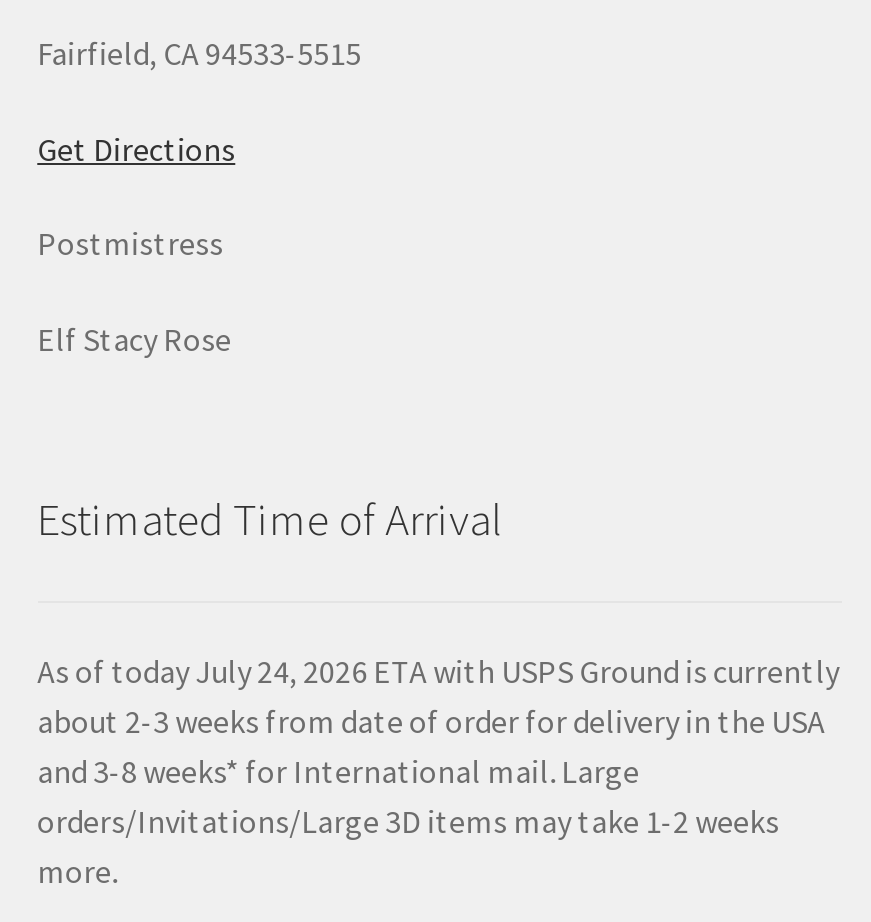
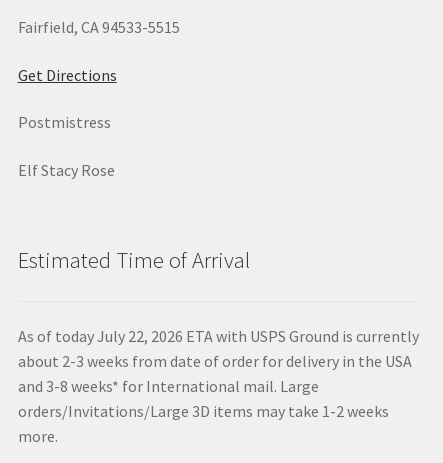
- As of today July 24, 2026 ETA with USPS Ground is currently
+ As of today July 22, 2026 ETA with USPS Ground is currently
